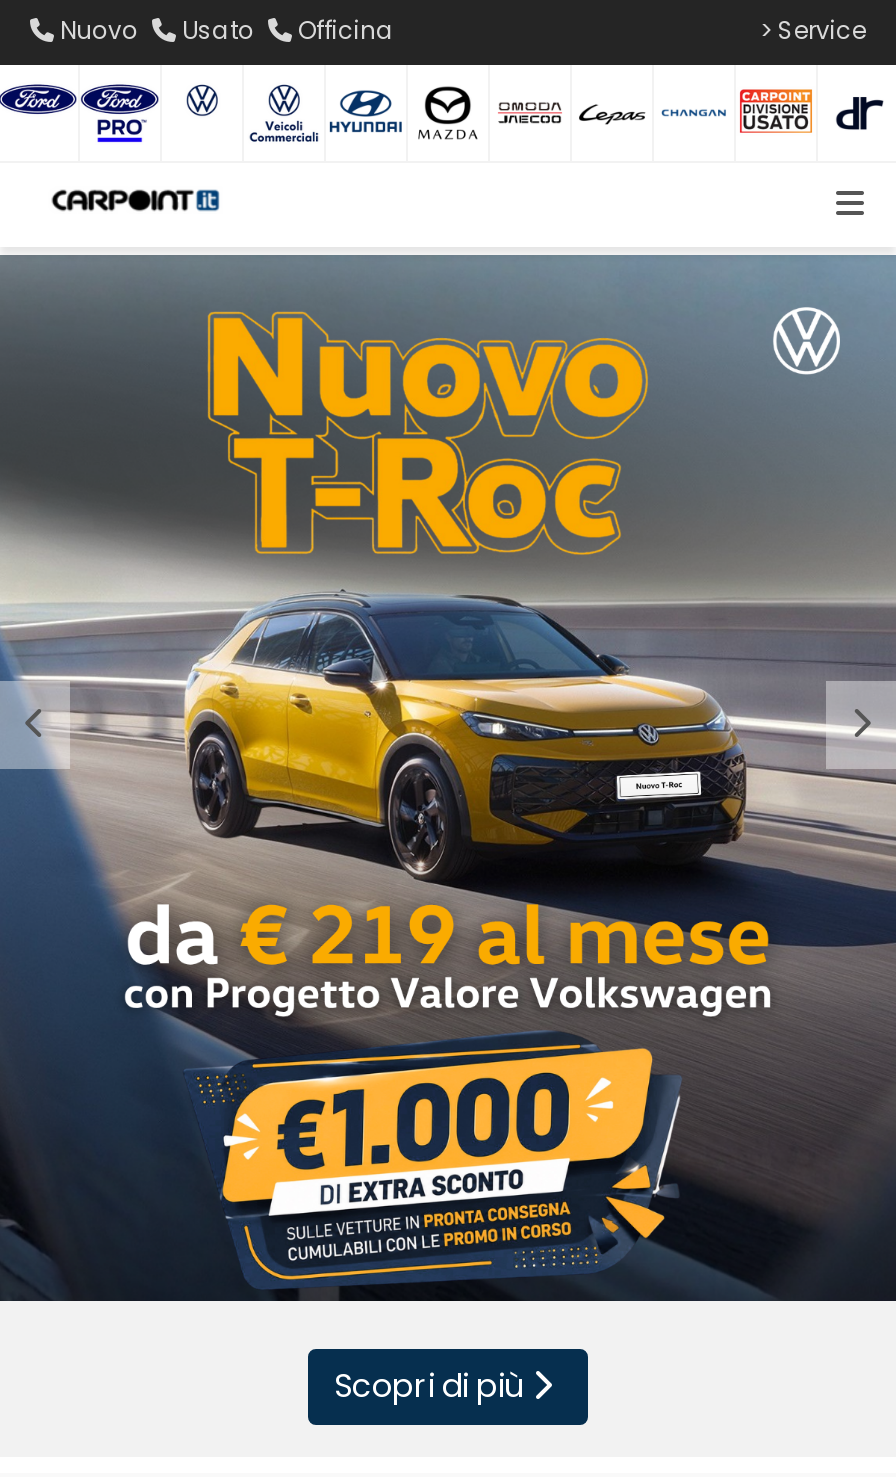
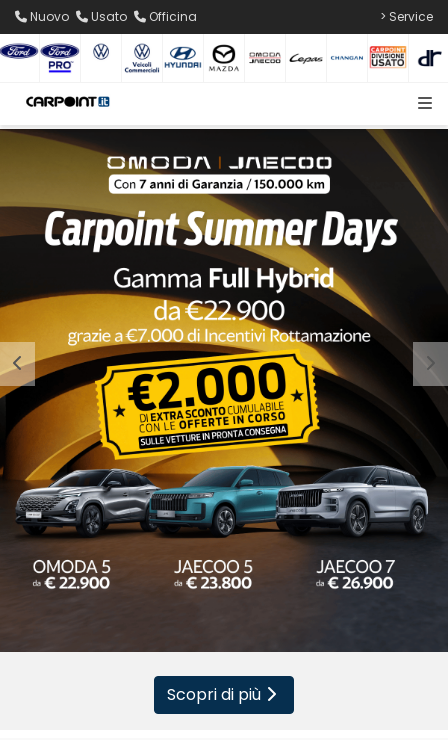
- [image]
+ [image]
